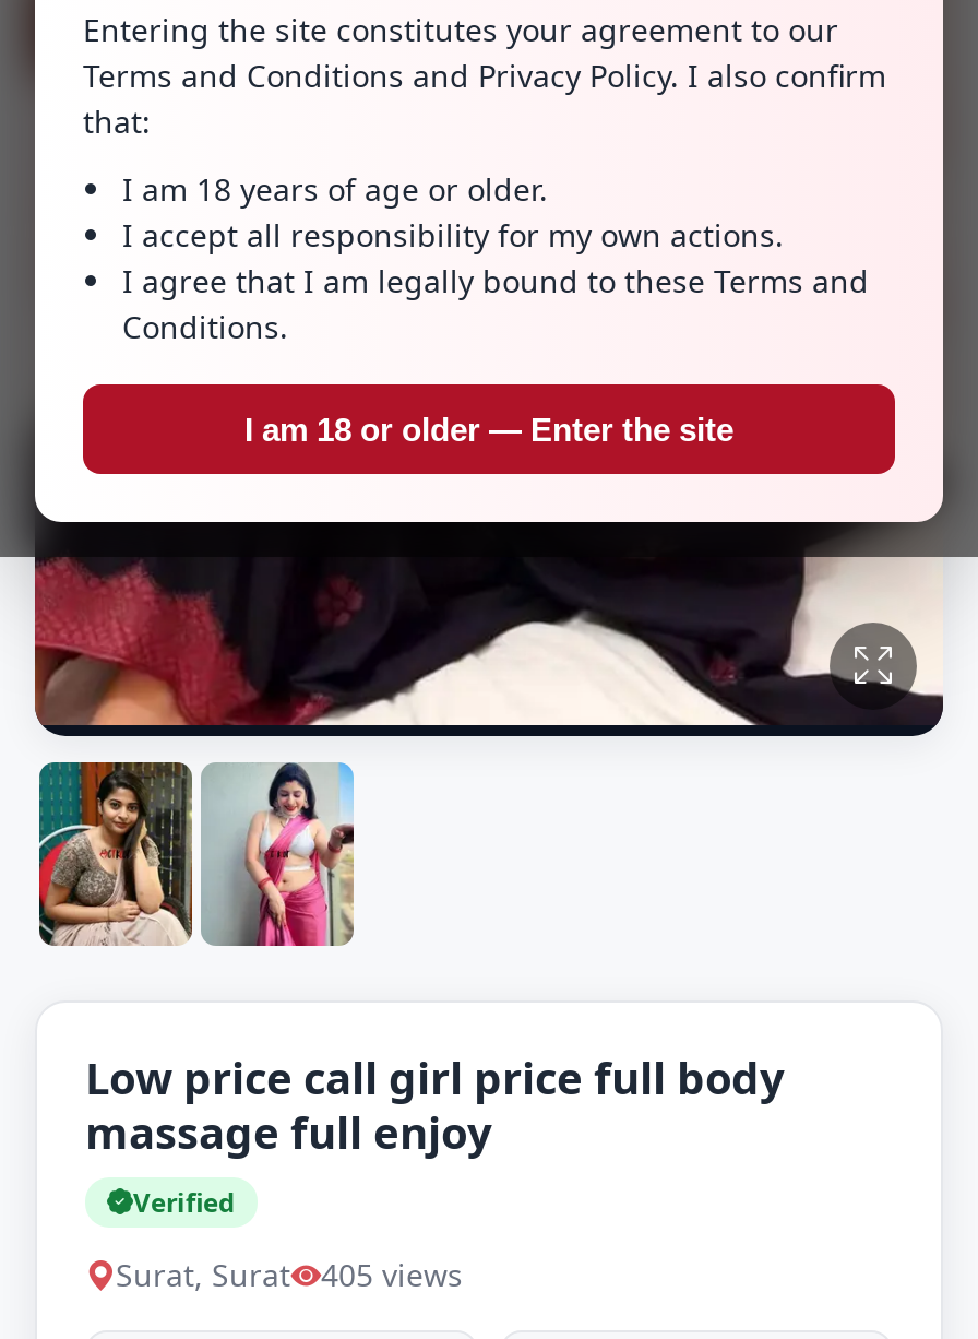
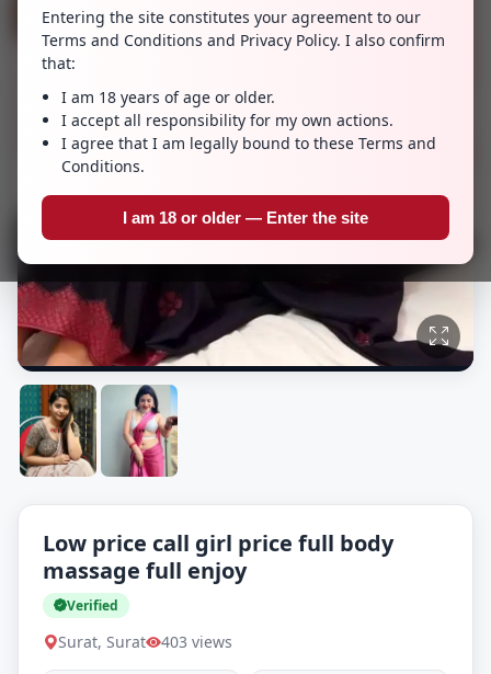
- Surat, Surat 405 views
+ Surat, Surat 403 views
